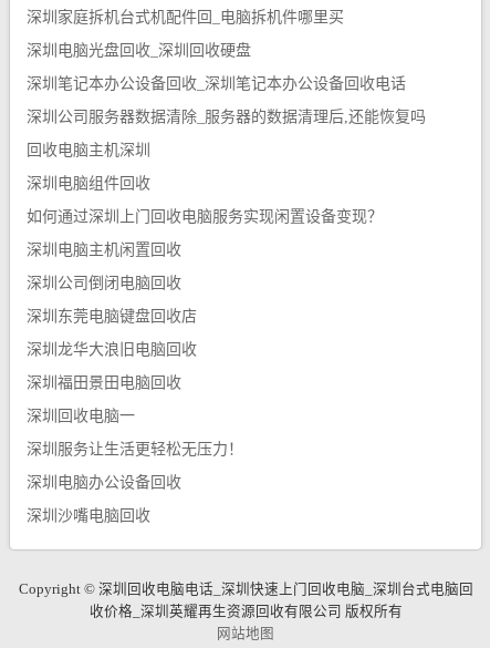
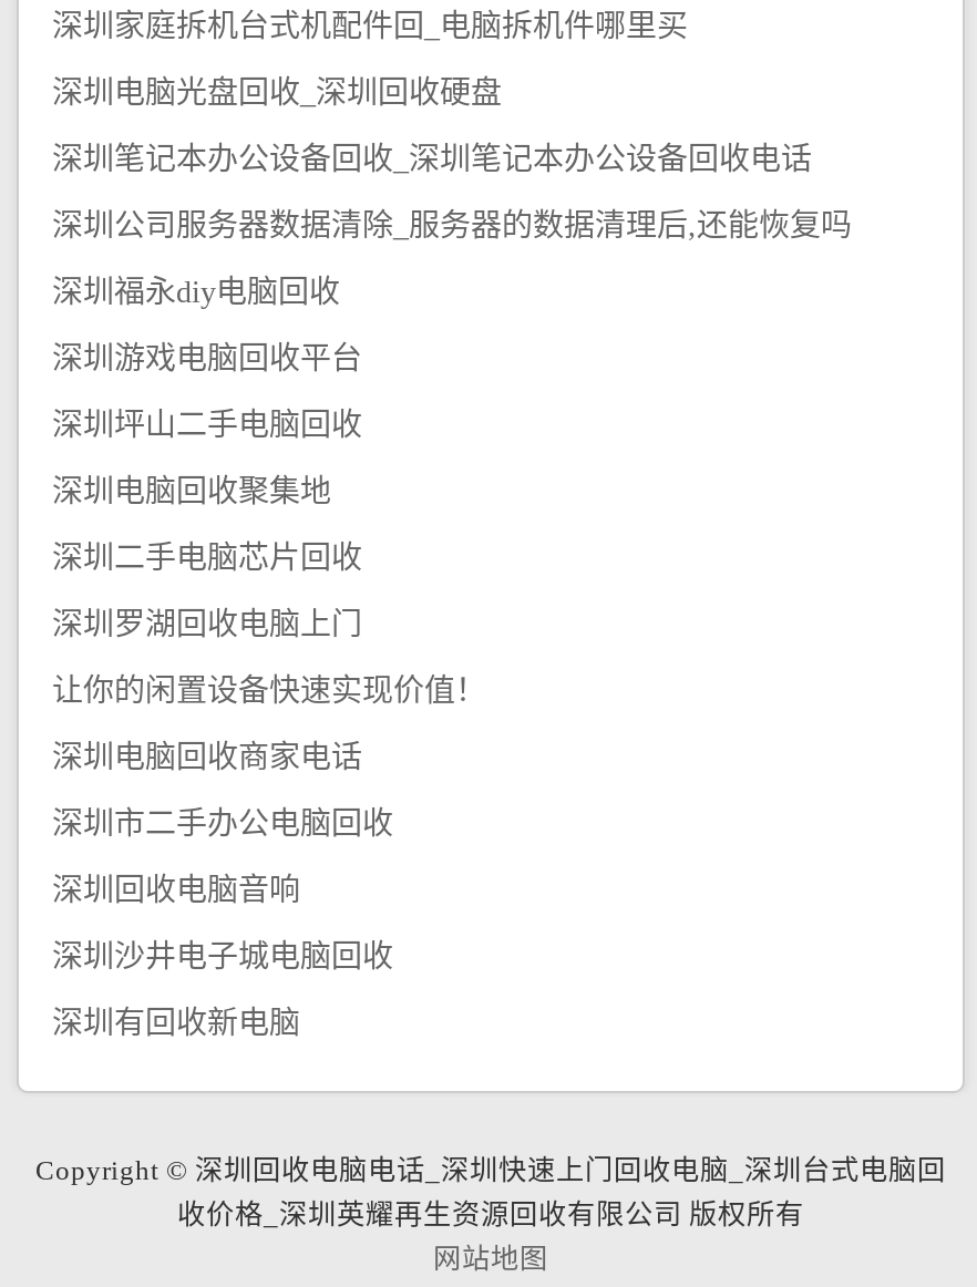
- 回收电脑主机深圳
+ 深圳福永diy电脑回收

- 深圳电脑组件回收
+ 深圳游戏电脑回收平台

- 如何通过深圳上门回收电脑服务实现闲置设备变现？
+ 深圳坪山二手电脑回收

- 深圳电脑主机闲置回收
+ 深圳电脑回收聚集地

- 深圳公司倒闭电脑回收
+ 深圳二手电脑芯片回收

- 深圳东莞电脑键盘回收店
+ 深圳罗湖回收电脑上门

- 深圳龙华大浪旧电脑回收
+ 让你的闲置设备快速实现价值！

- 深圳福田景田电脑回收
+ 深圳电脑回收商家电话

- 深圳回收电脑一
+ 深圳市二手办公电脑回收

- 深圳服务让生活更轻松无压力！
+ 深圳回收电脑音响

- 深圳电脑办公设备回收
+ 深圳沙井电子城电脑回收

- 深圳沙嘴电脑回收
+ 深圳有回收新电脑
